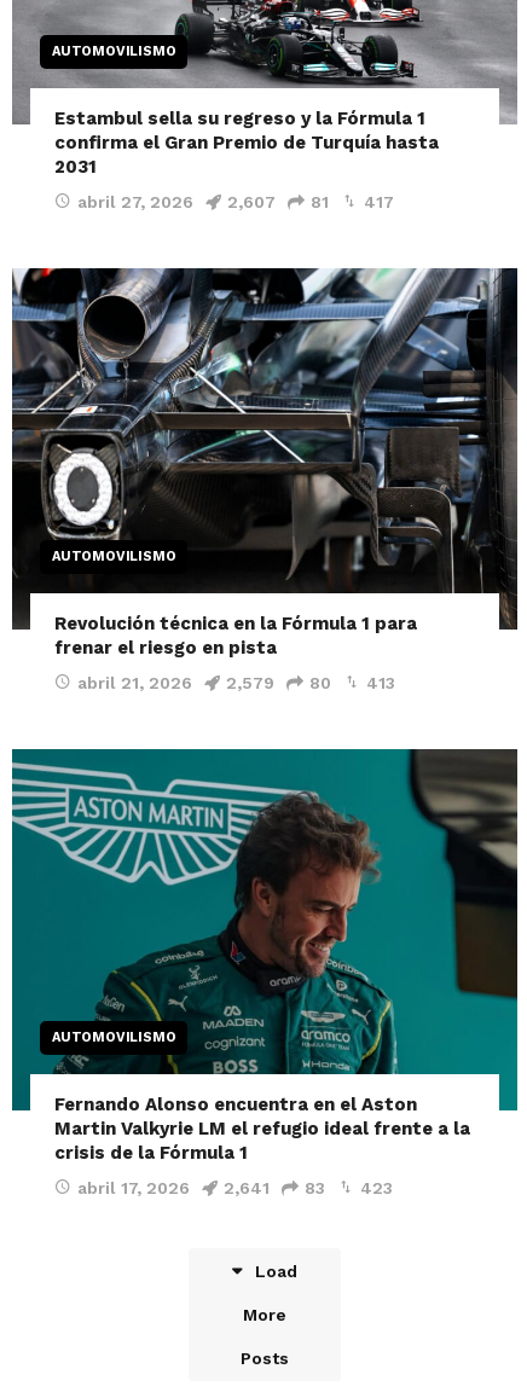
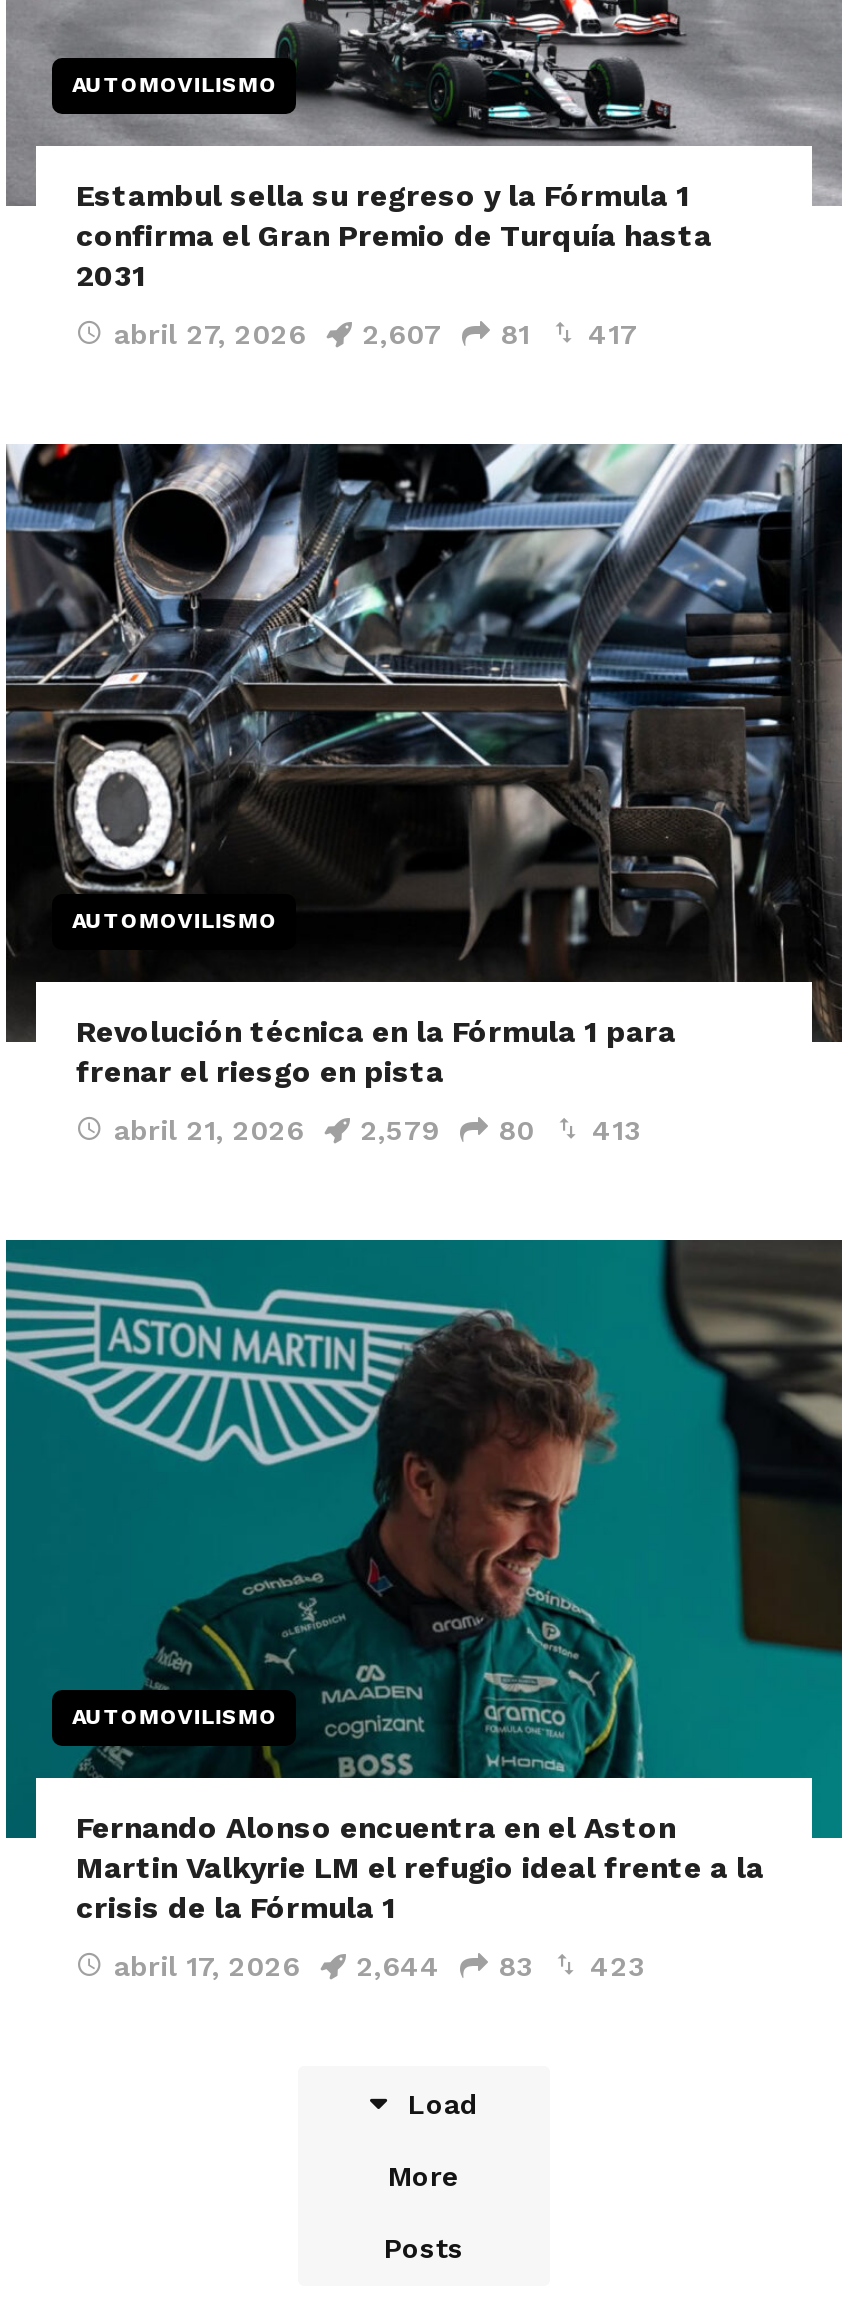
- abril 17, 2026 2,641 83 423
+ abril 17, 2026 2,644 83 423
